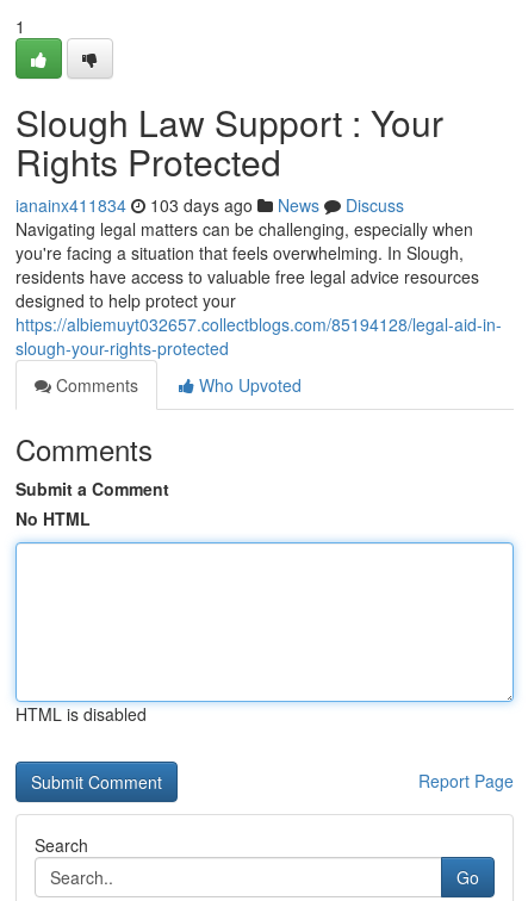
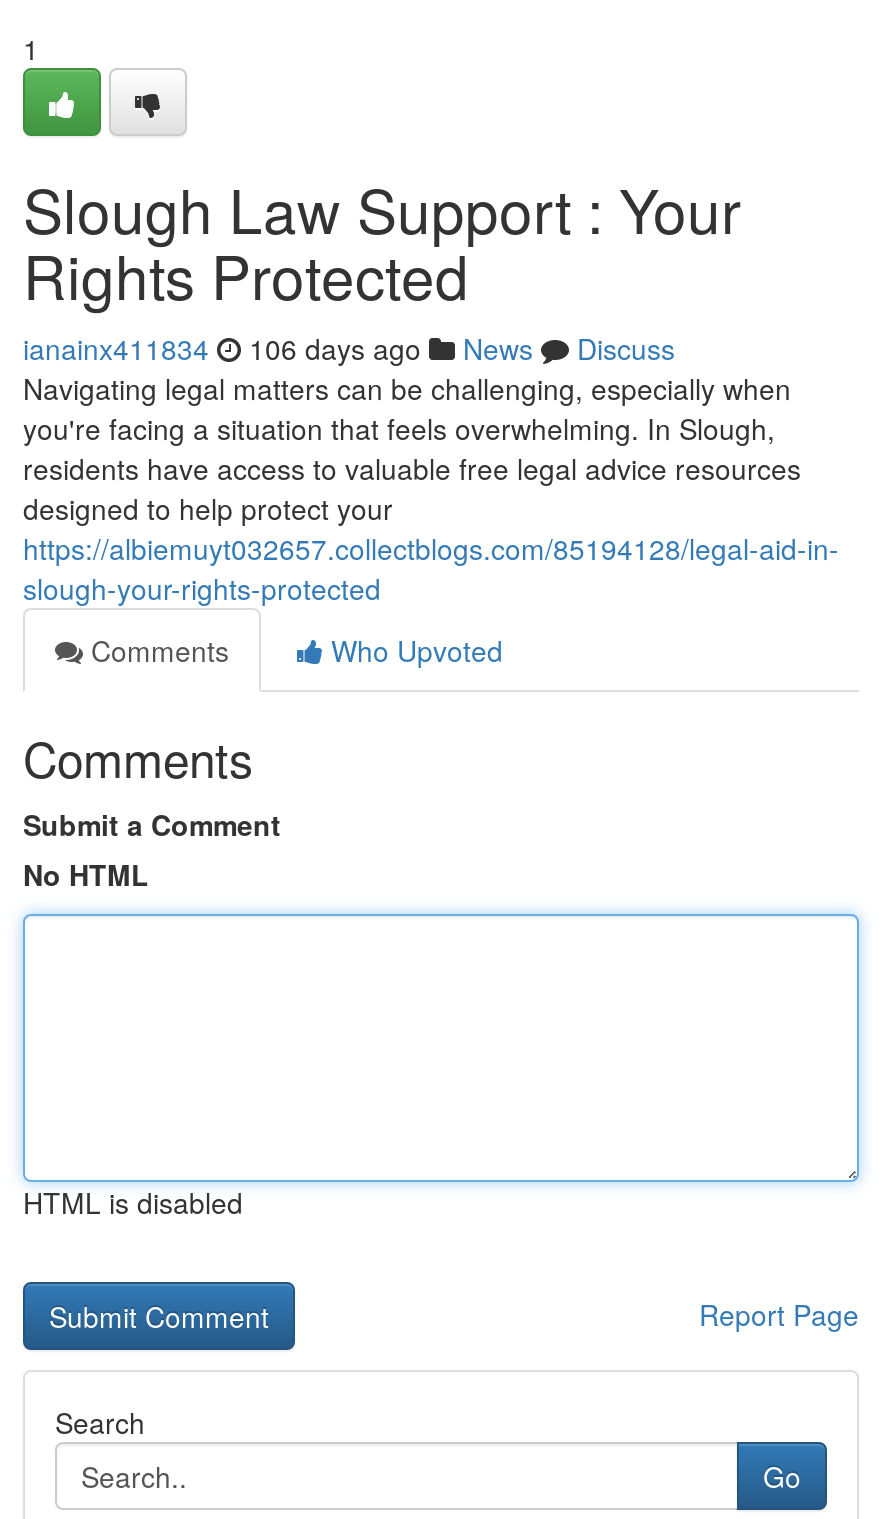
- ianainx411834 103 days ago News Discuss
+ ianainx411834 106 days ago News Discuss
